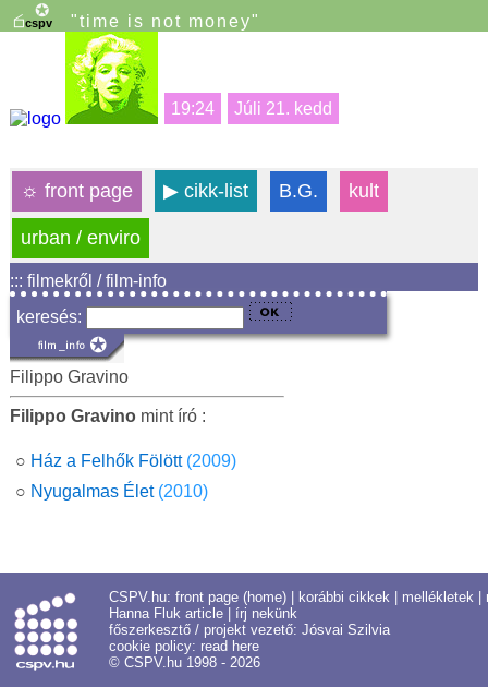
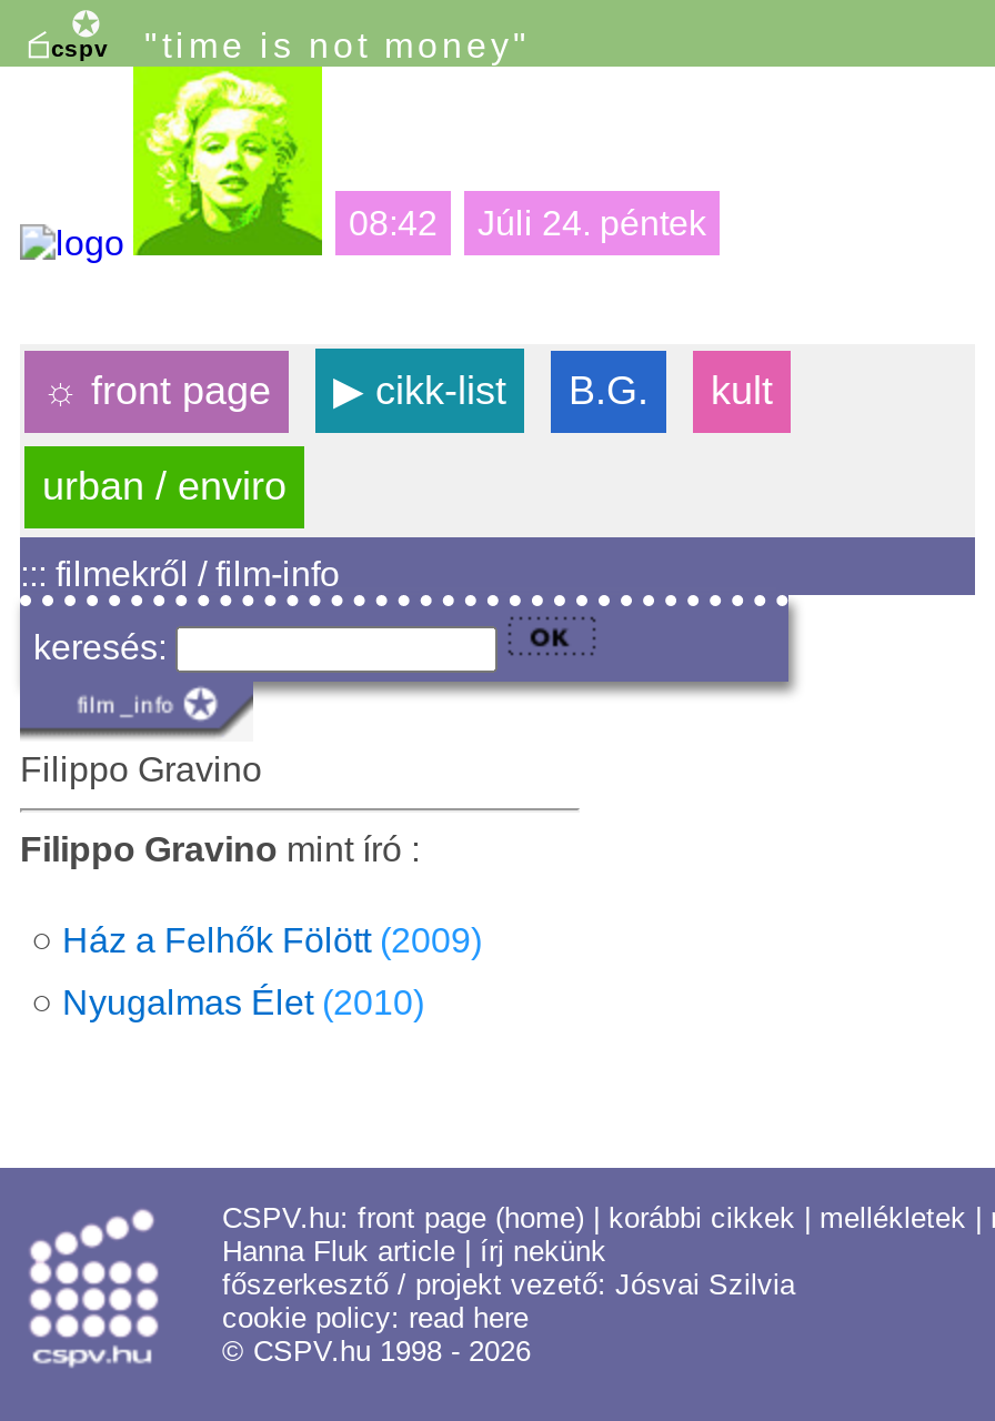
- 19:24
+ 08:42

- Júli 21. kedd
+ Júli 24. péntek
